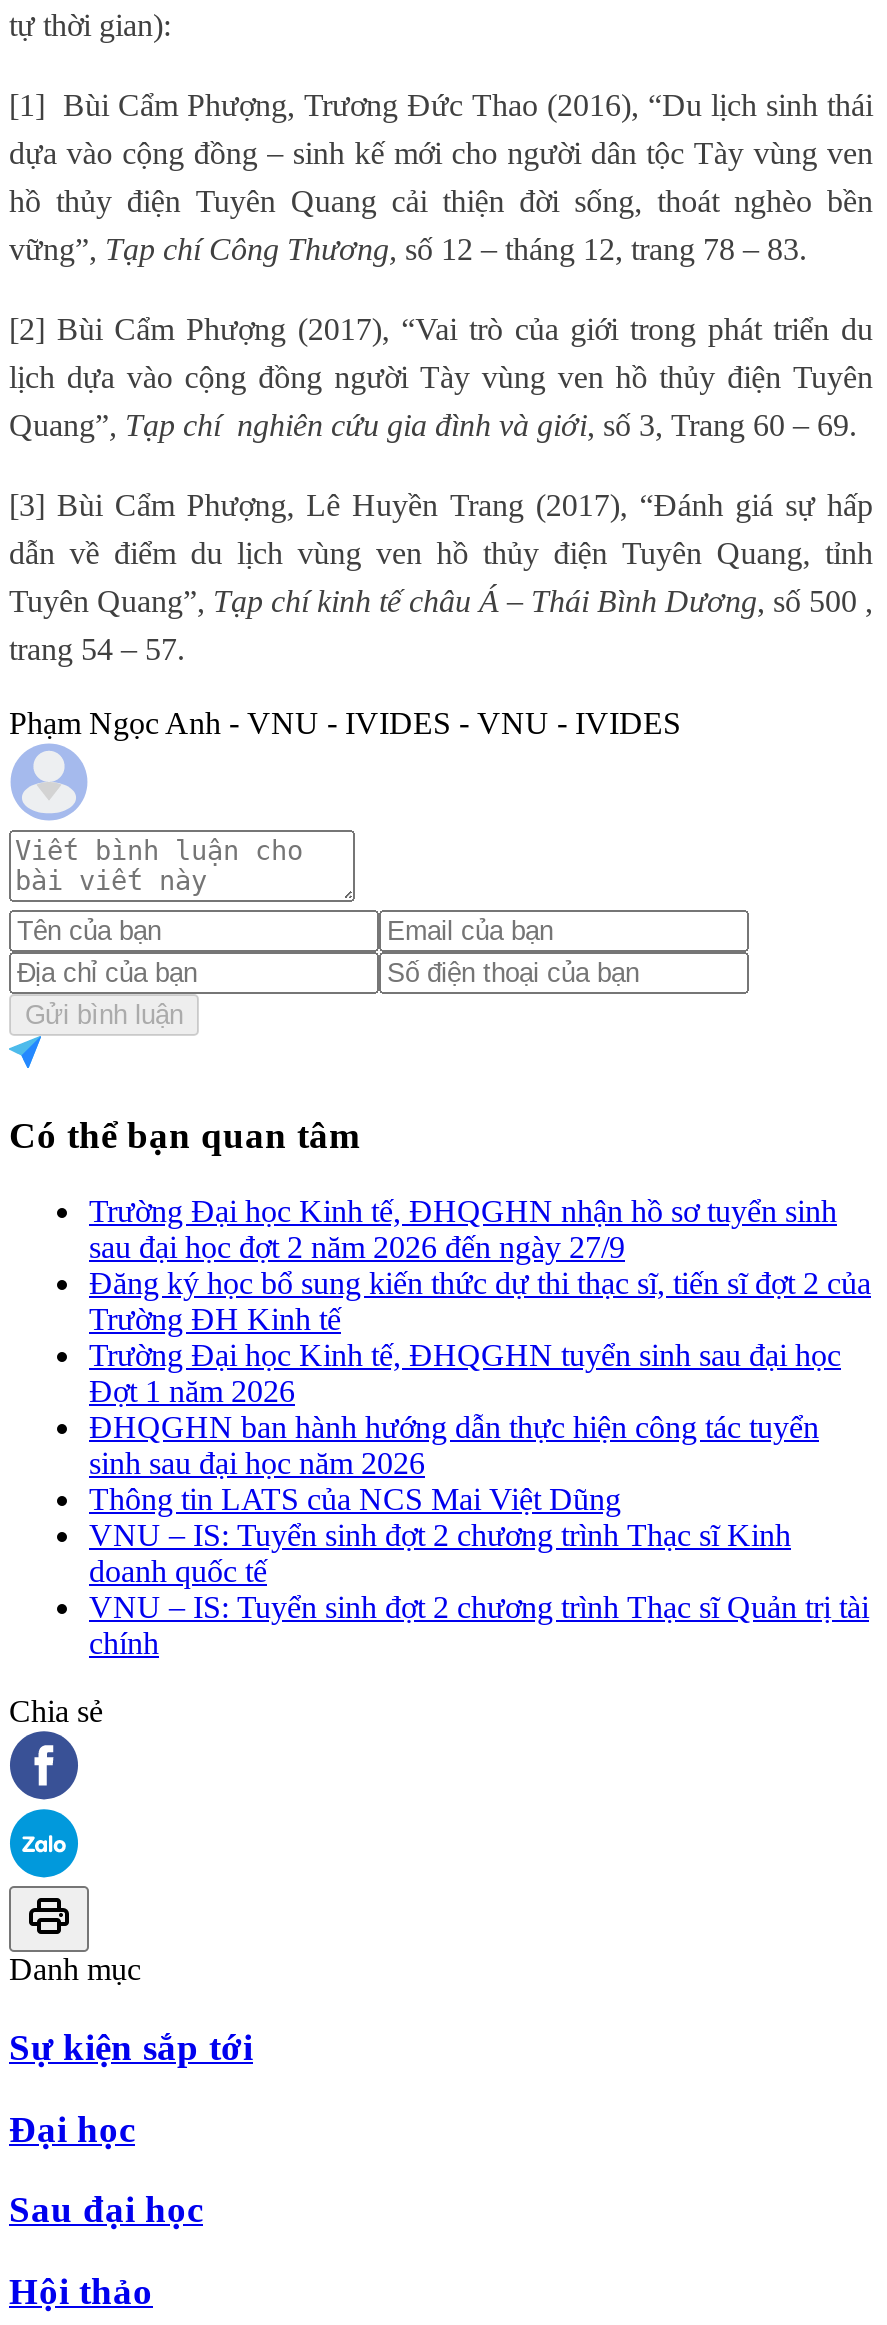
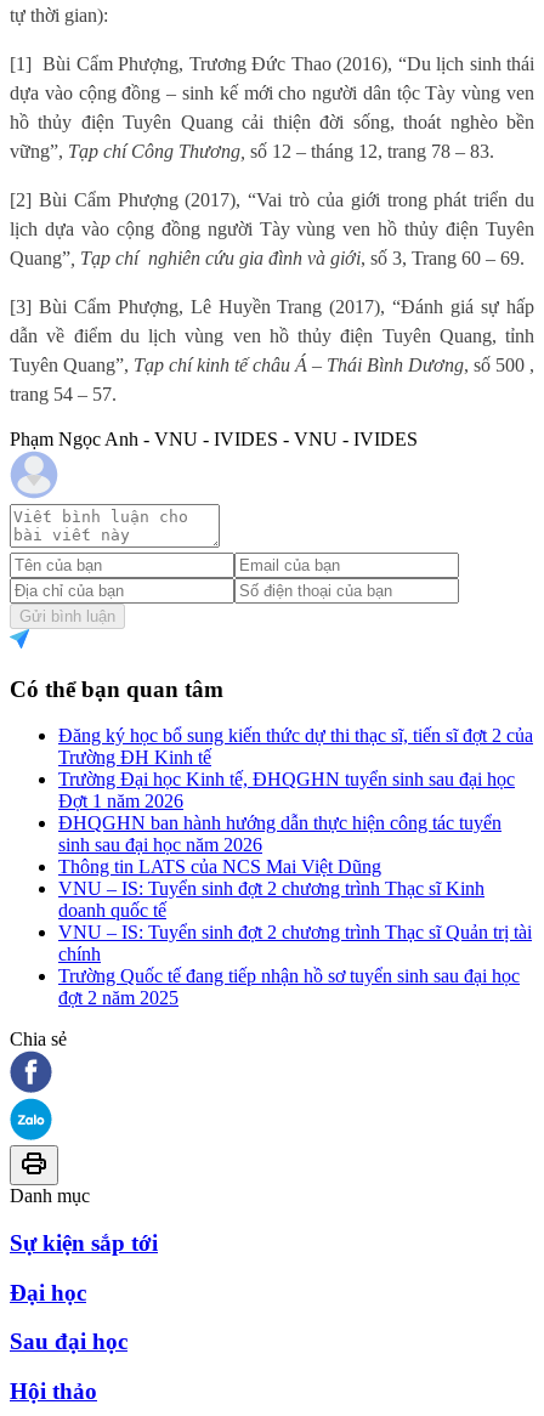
- Trường Đại học Kinh tế, ĐHQGHN nhận hồ sơ tuyển sinh
- sau đại học đợt 2 năm 2026 đến ngày 27/9

moved up: Đăng ký học bổ sung kiến thức dự thi thạc sĩ, tiến sĩ đợt 2 của | Trường ĐH Kinh tế | Trường Đại học Kinh tế, ĐHQGHN tuyển sinh sau đại học | ... | VNU – IS: Tuyển sinh đợt 2 chương trình Thạc sĩ Quản trị tài | chính

+ Trường Quốc tế đang tiếp nhận hồ sơ tuyển sinh sau đại học
+ đợt 2 năm 2025
